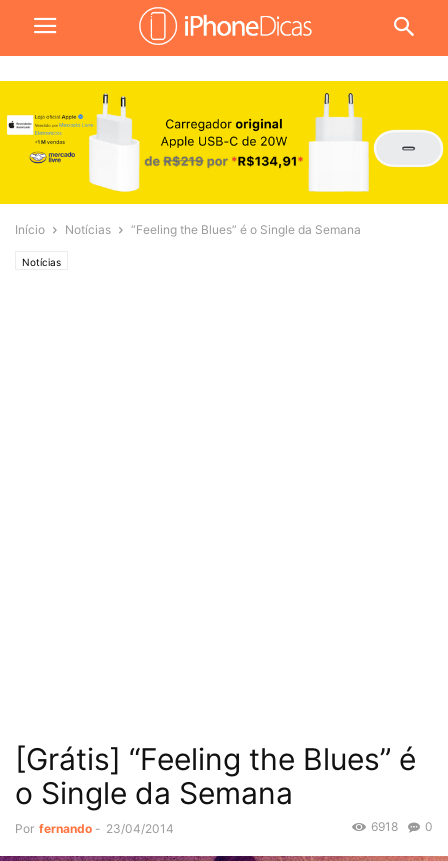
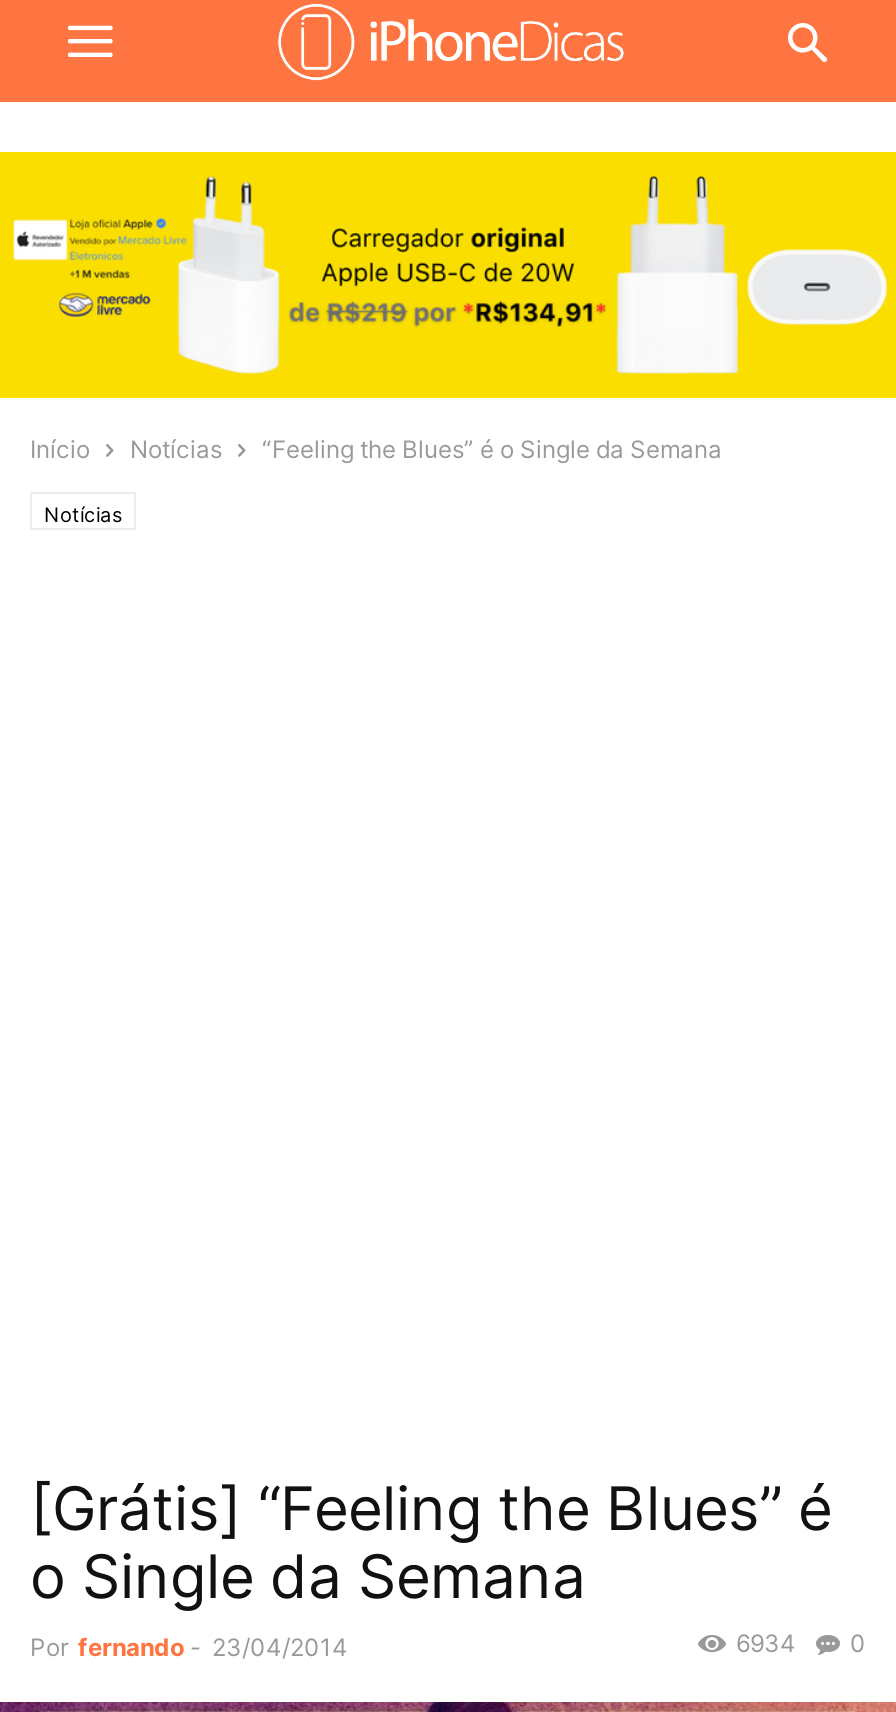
- 6918 0
+ 6934 0
